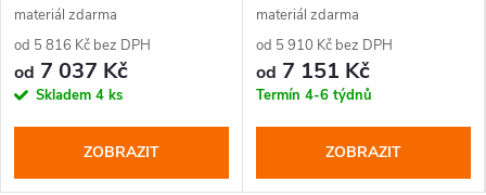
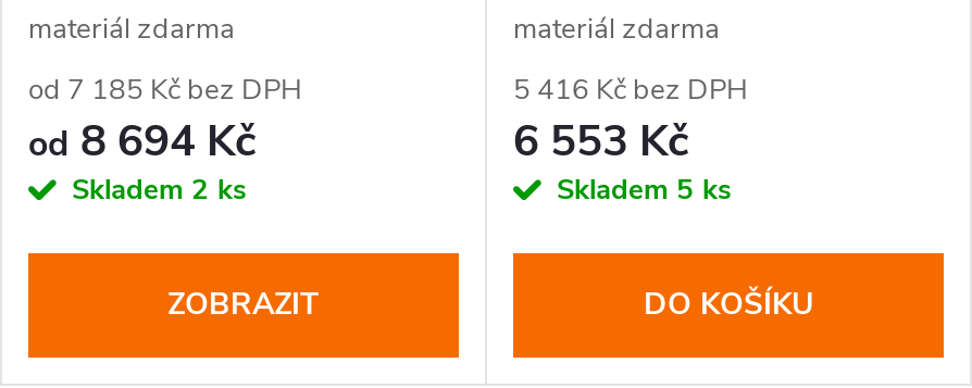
- od 5 816 Kč bez DPH
+ od 7 185 Kč bez DPH

- od 5 910 Kč bez DPH
- od 7 151 Kč
- Termín 4-6 týdnů
+ 5 416 Kč bez DPH
+ 6 553 Kč
+ Skladem 5 ks

- od 7 037 Kč
+ od 8 694 Kč

- Skladem 4 ks
+ Skladem 2 ks

- ZOBRAZIT
+ DO KOŠÍKU
